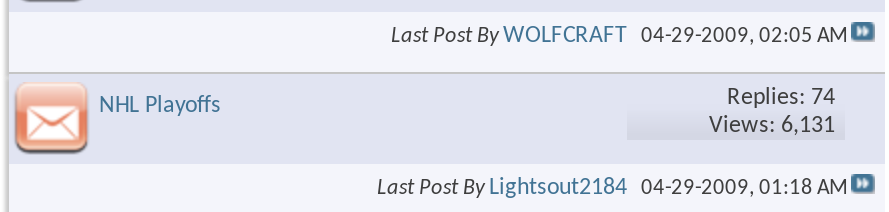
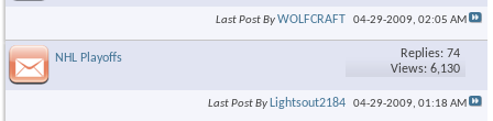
- Views: 6,131
+ Views: 6,130
